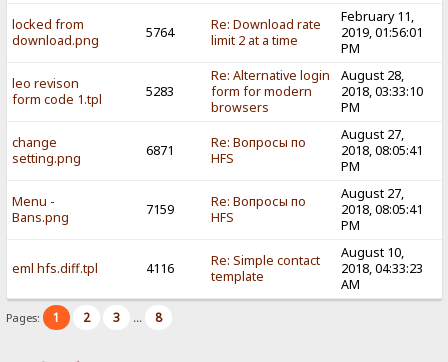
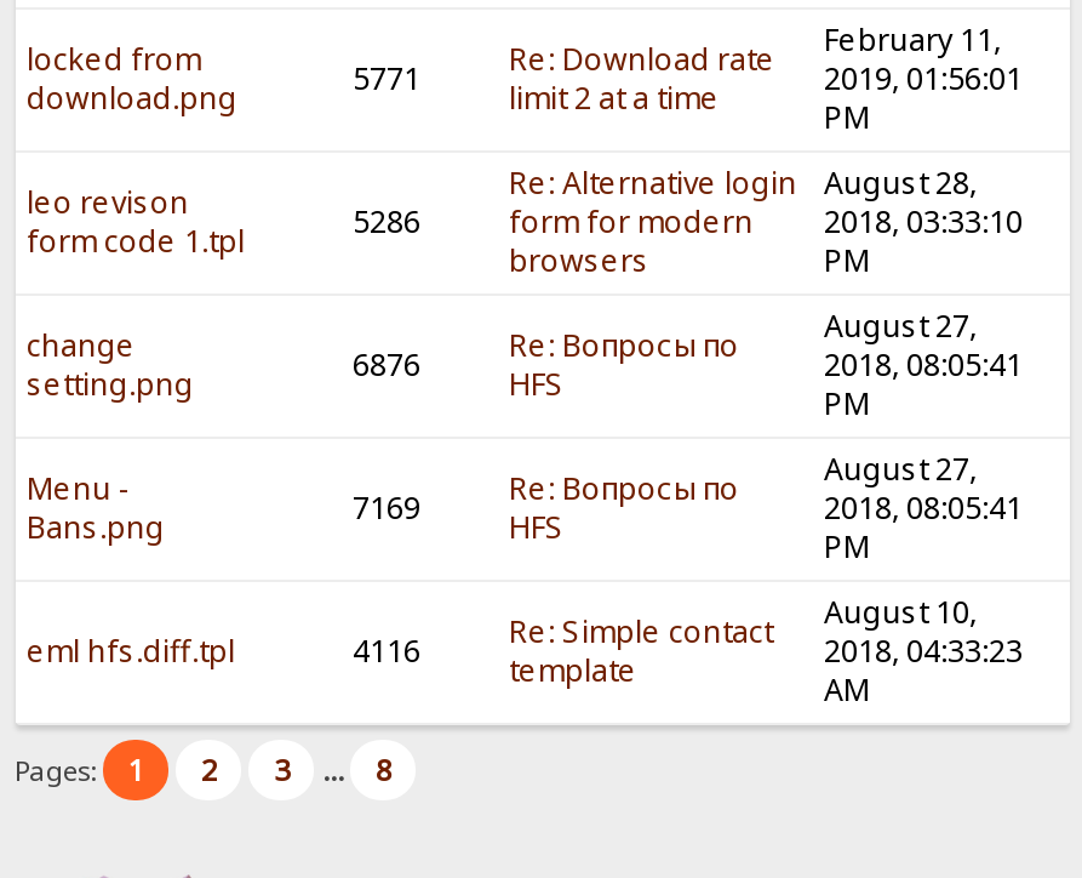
- 5764
+ 5771

- 5283
+ 5286

- 6871
+ 6876

- 7159
+ 7169
